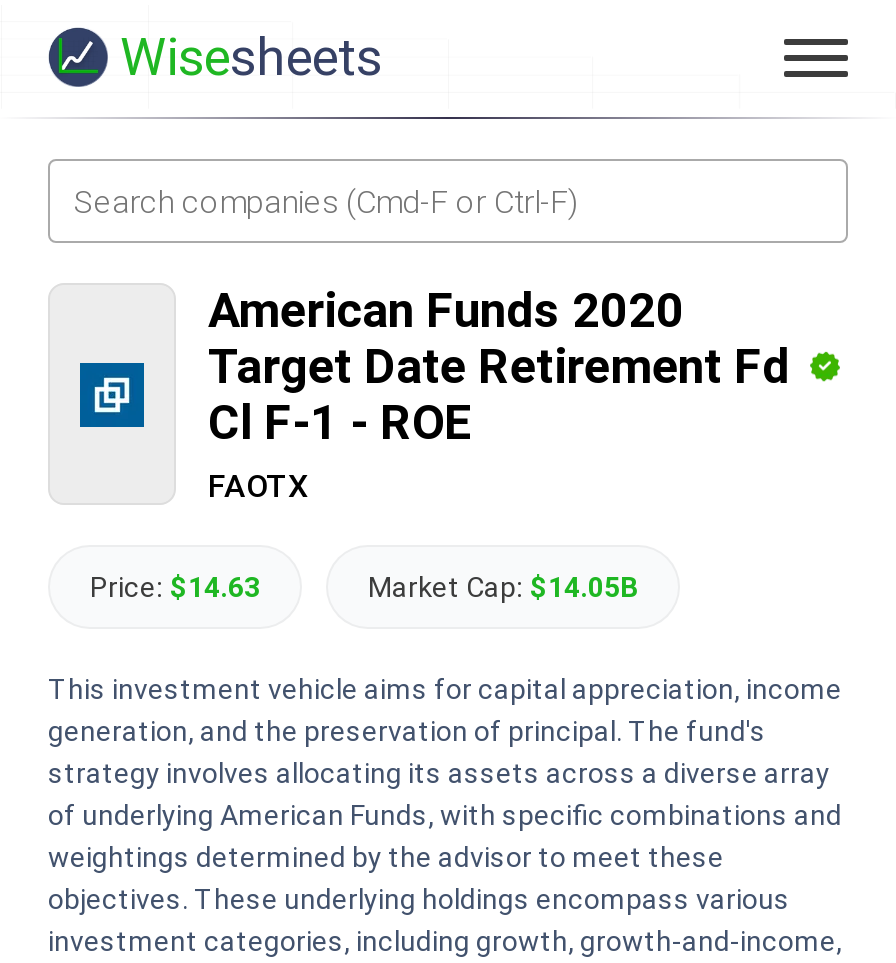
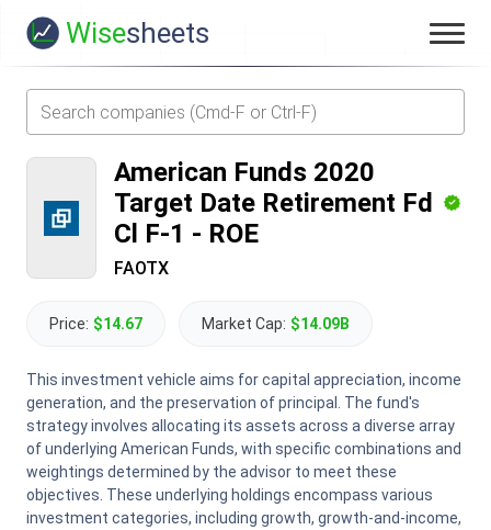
- Price: $14.63
+ Price: $14.67

- Market Cap: $14.05B
+ Market Cap: $14.09B
